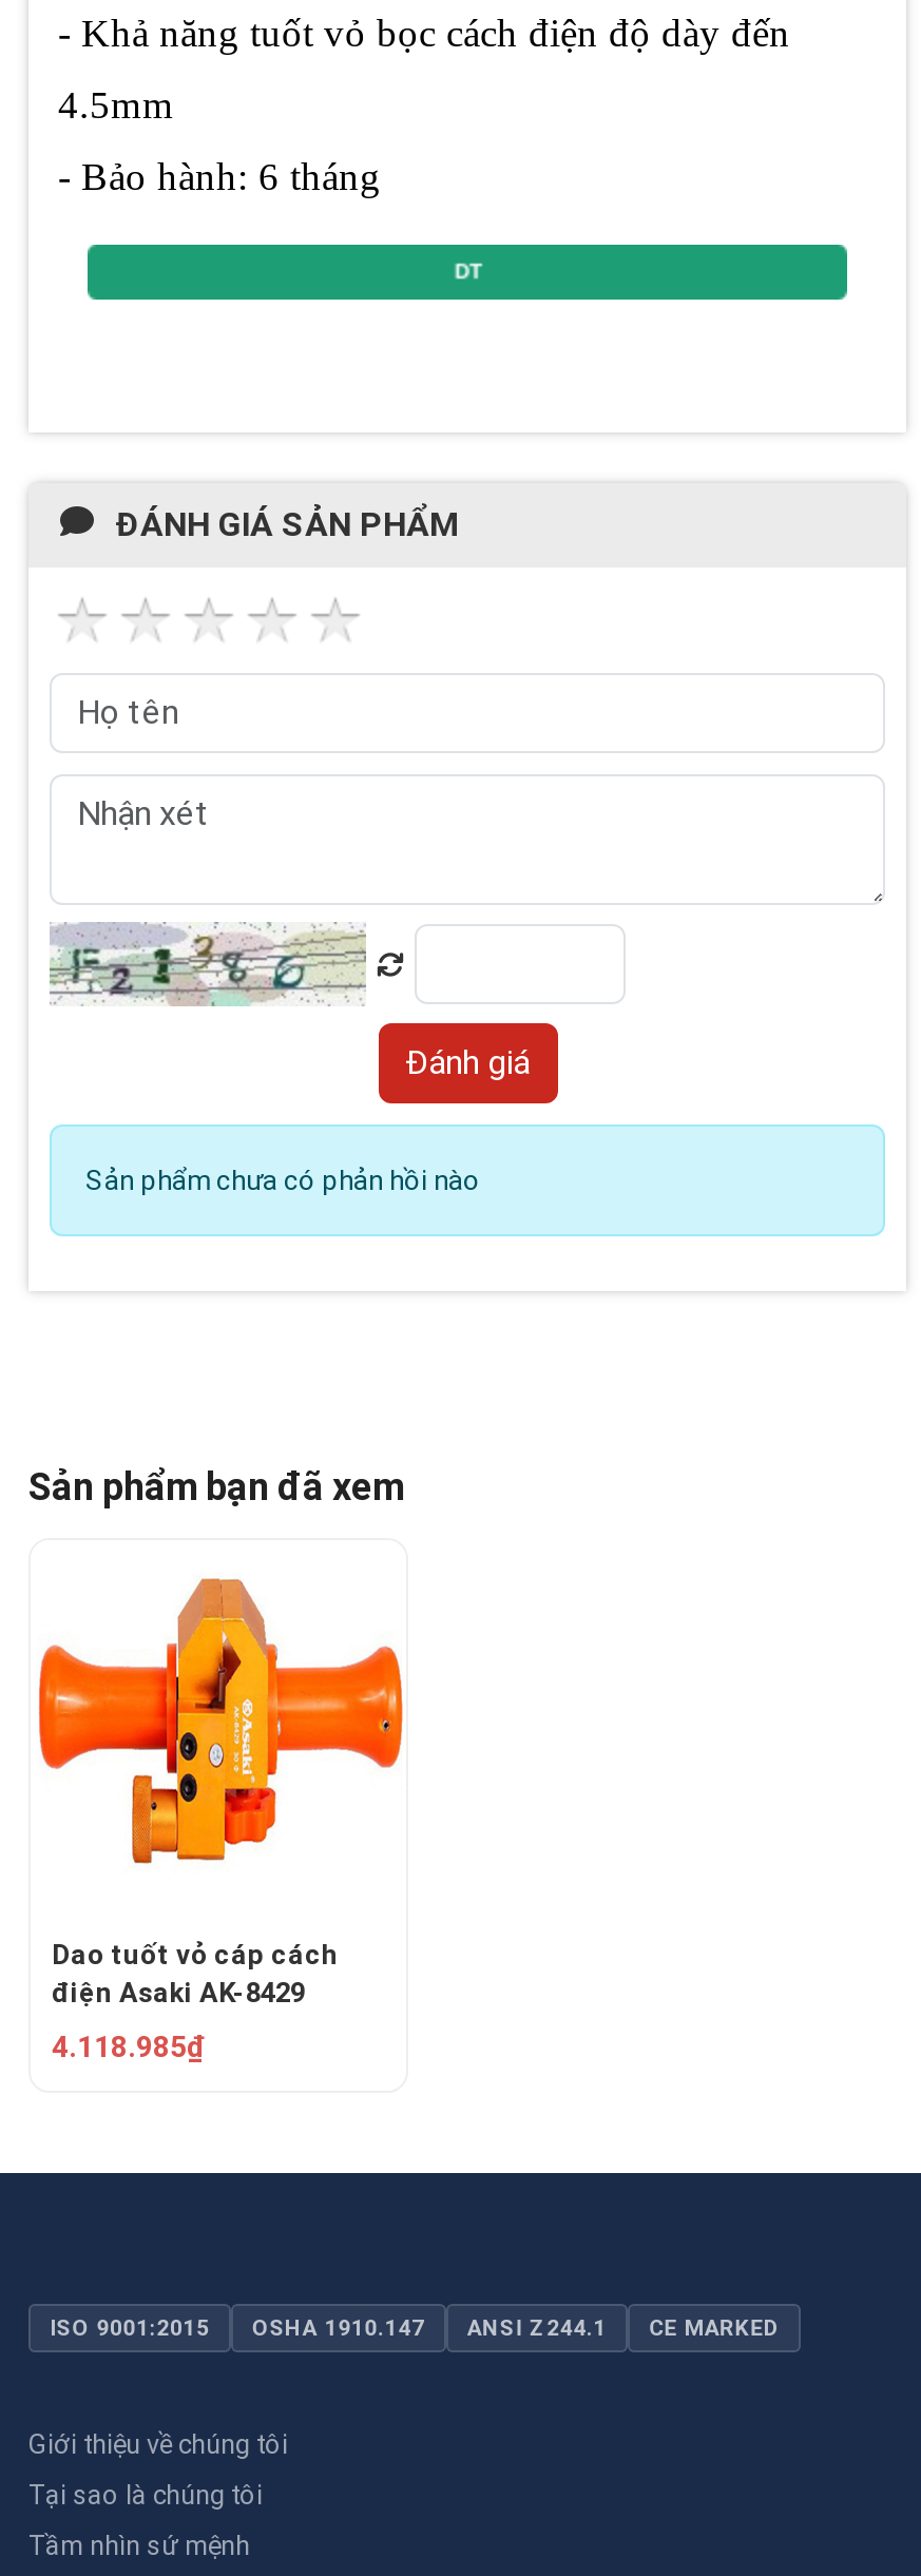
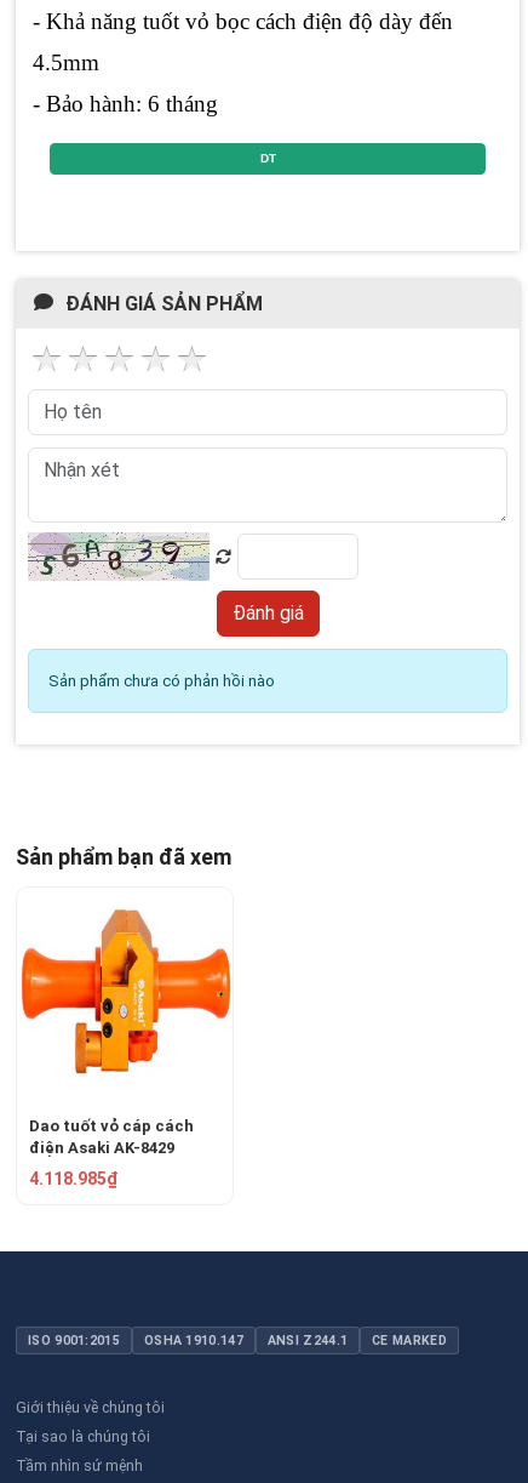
- [image]
+ [image]
